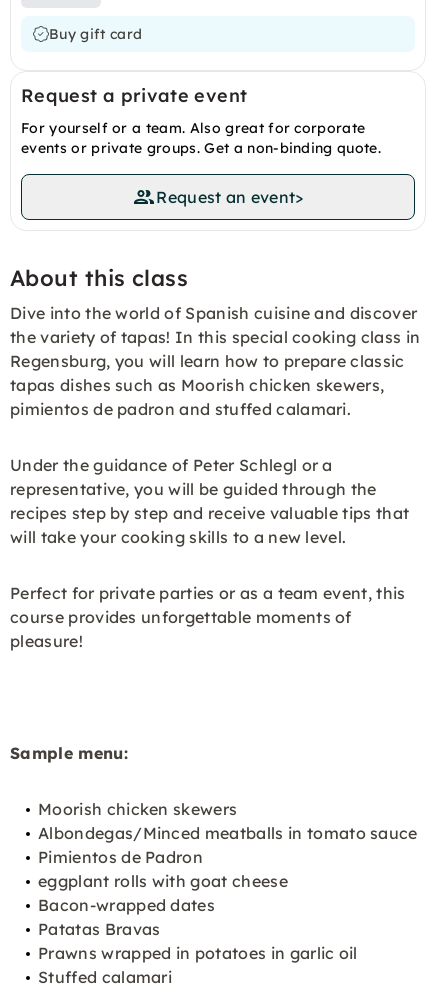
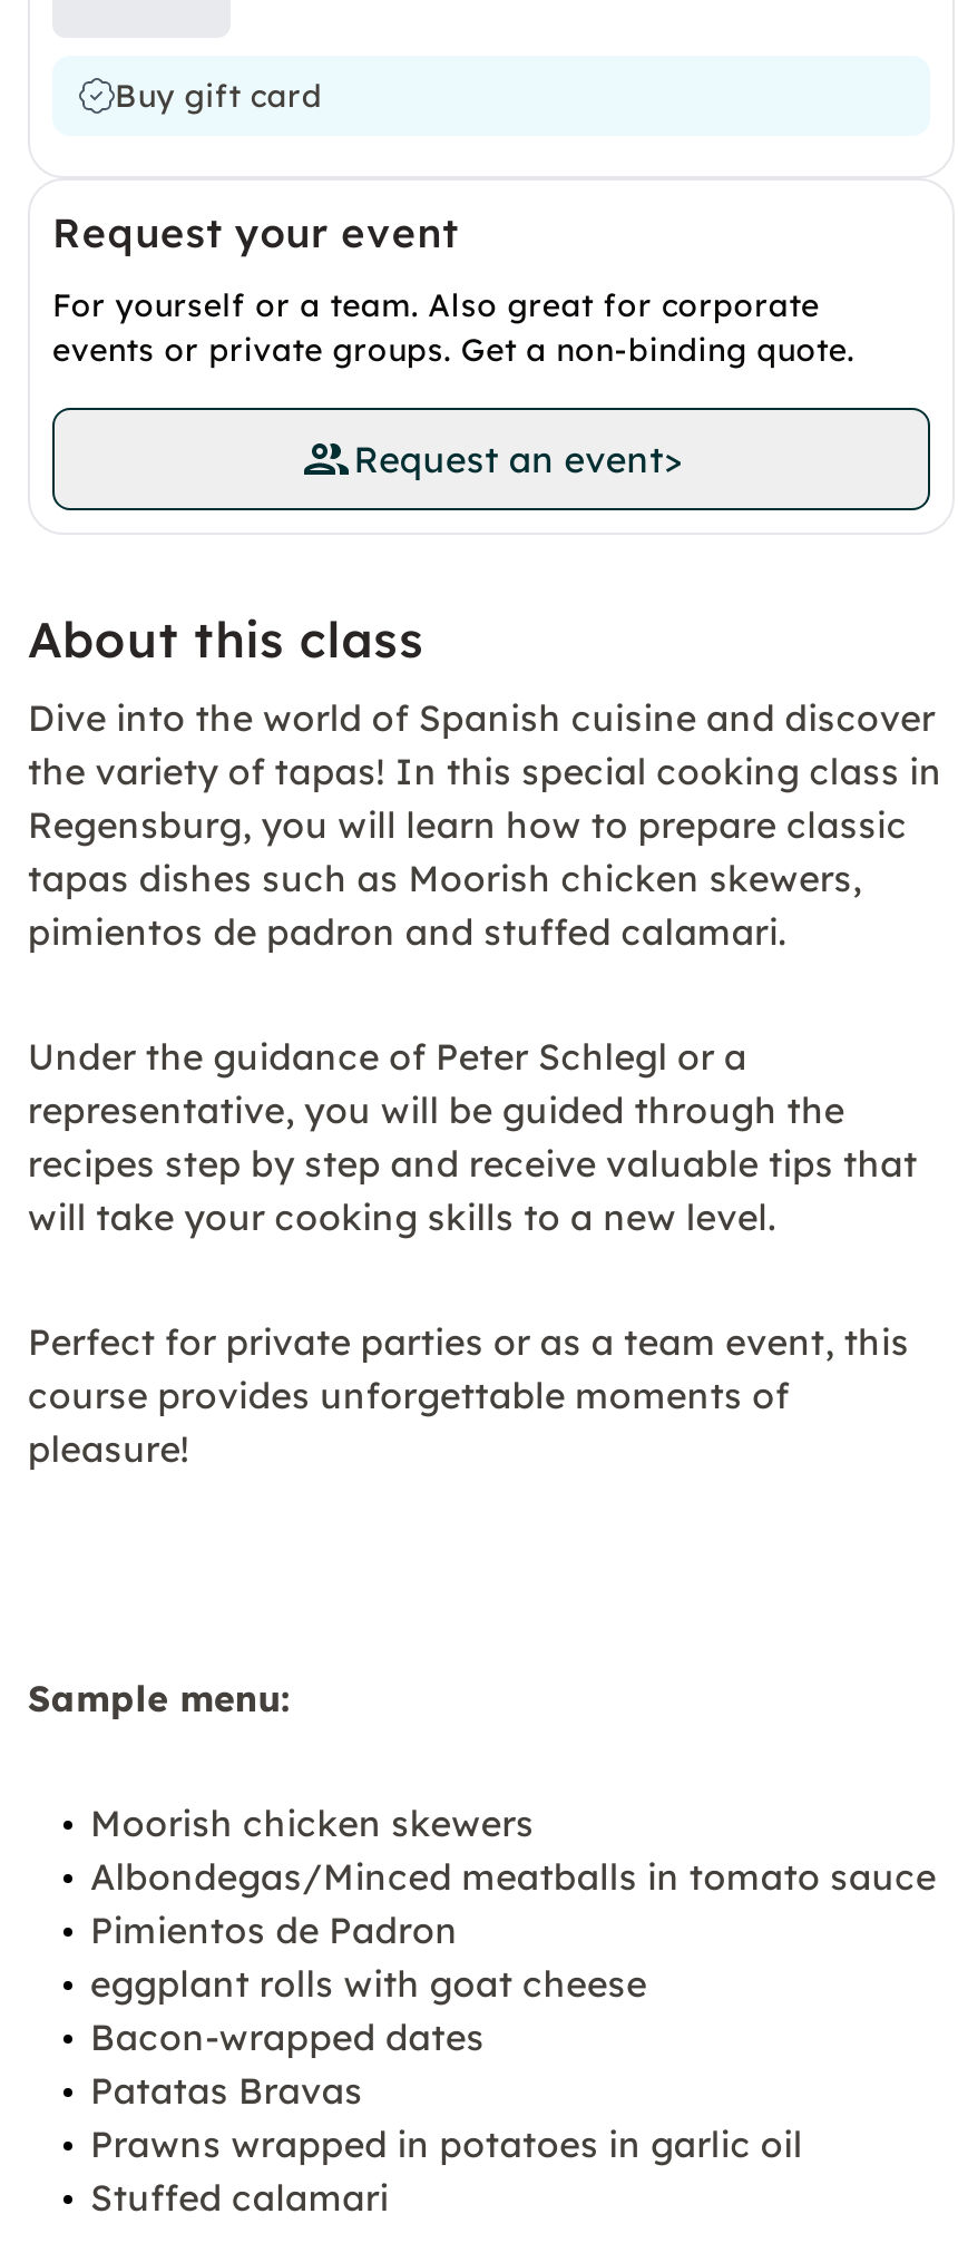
- Request a private event
+ Request your event
